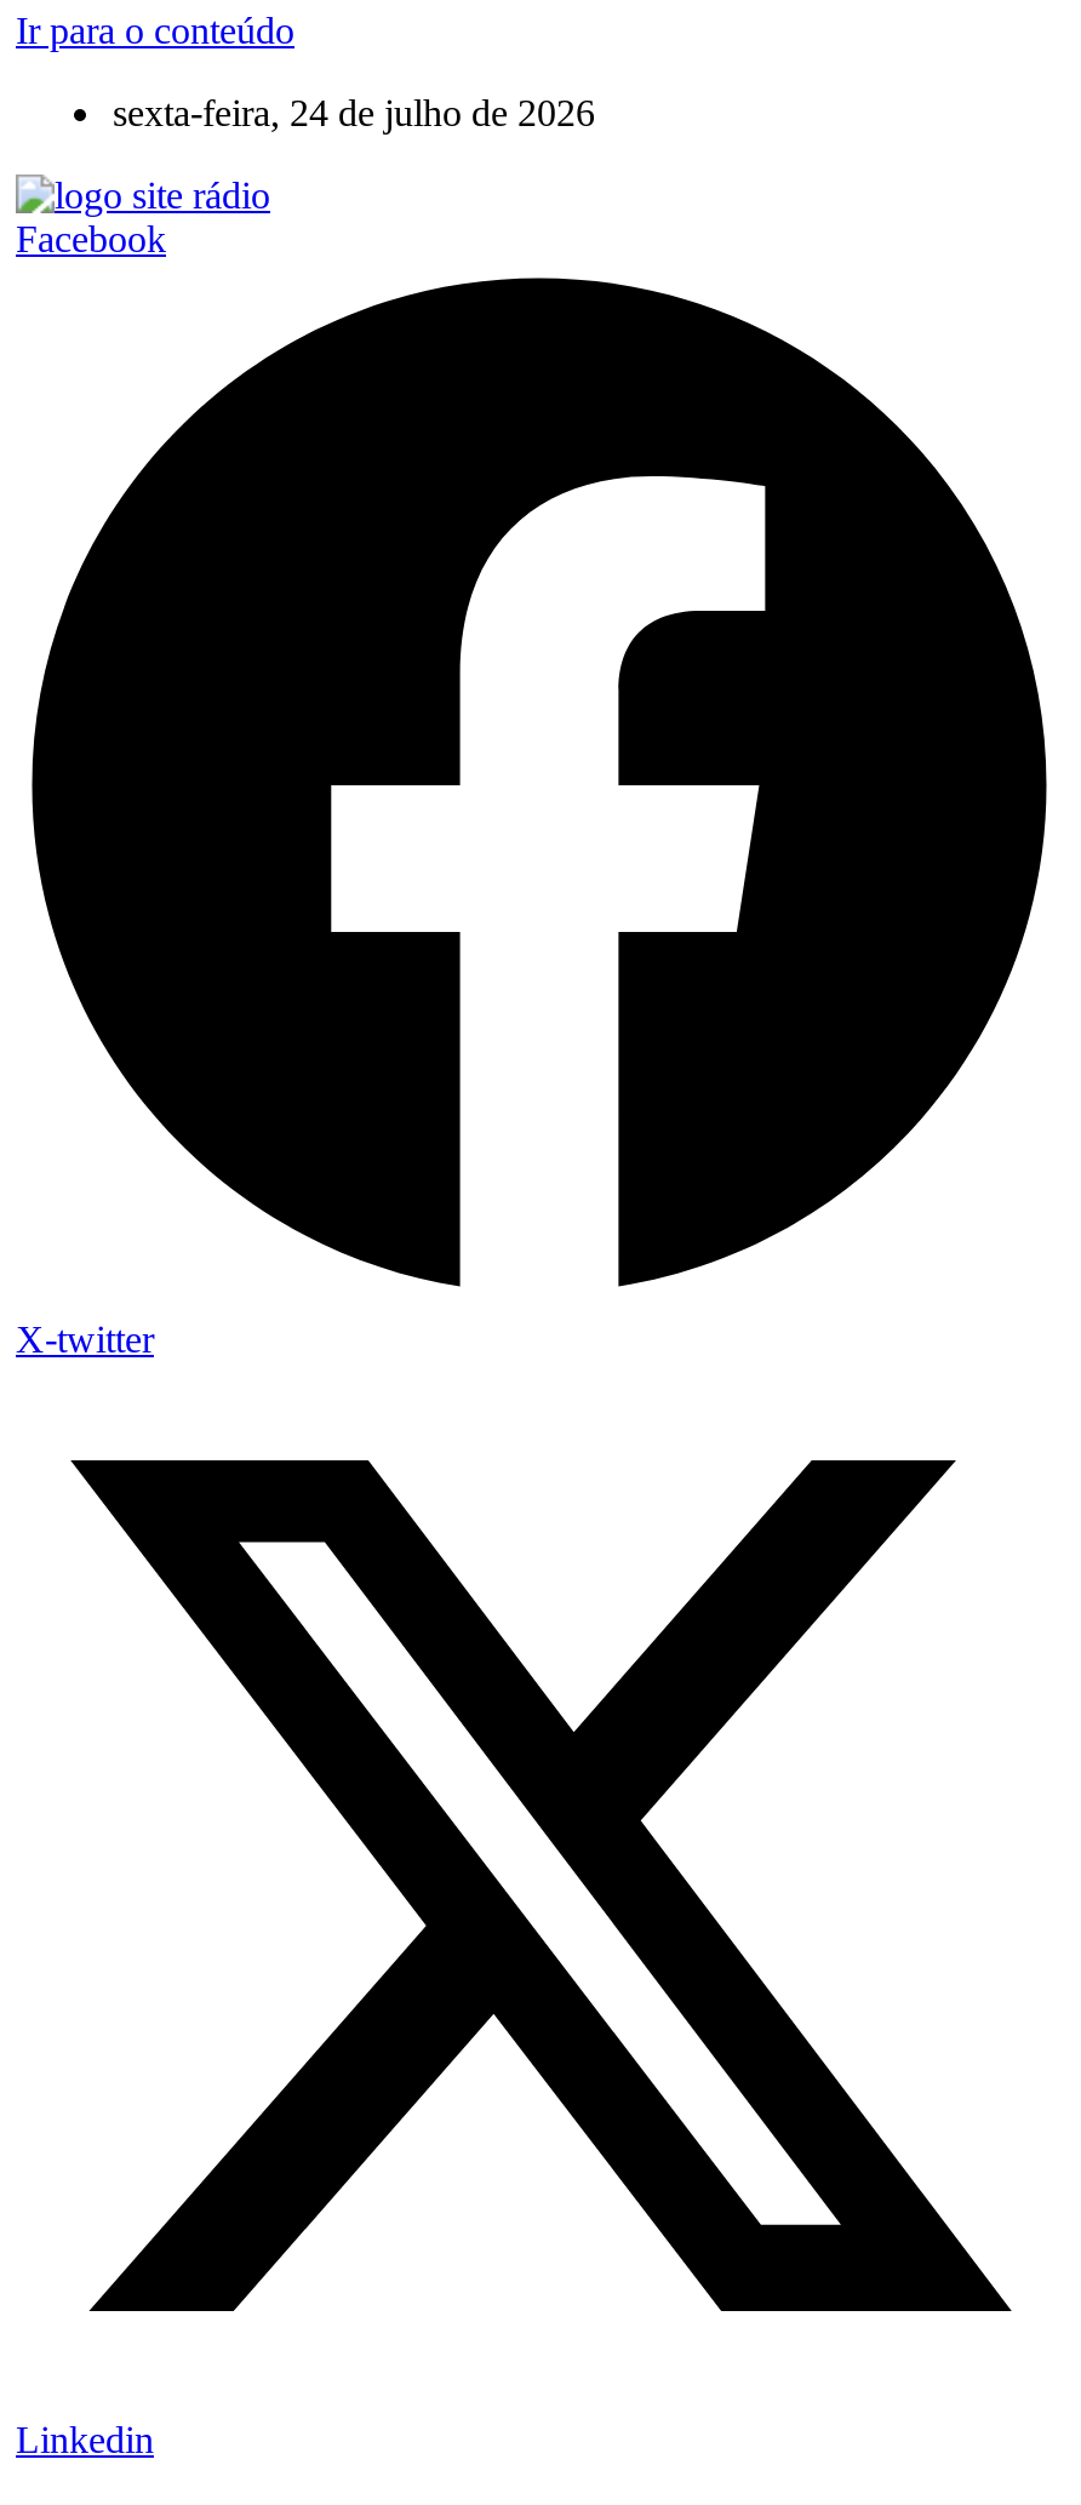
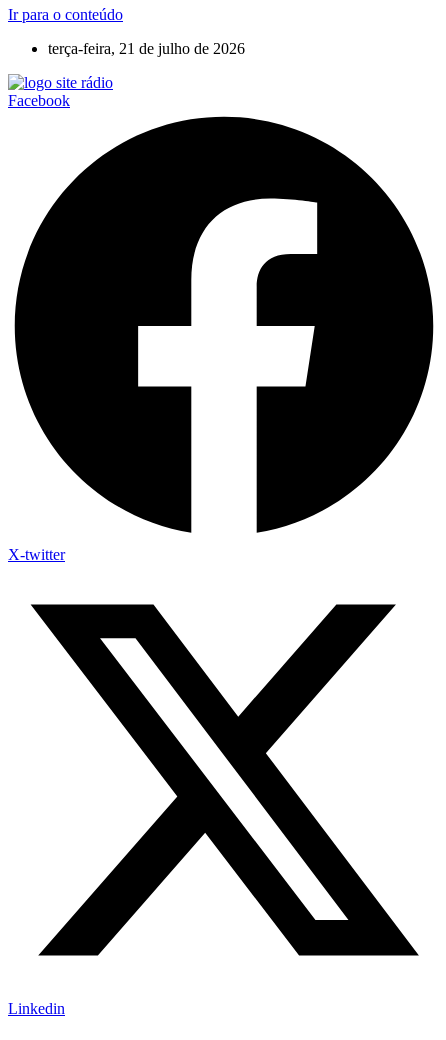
- sexta-feira, 24 de julho de 2026
+ terça-feira, 21 de julho de 2026
